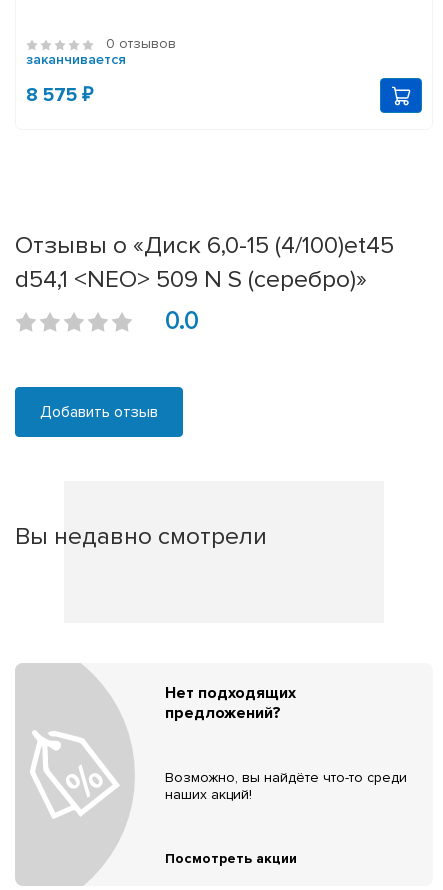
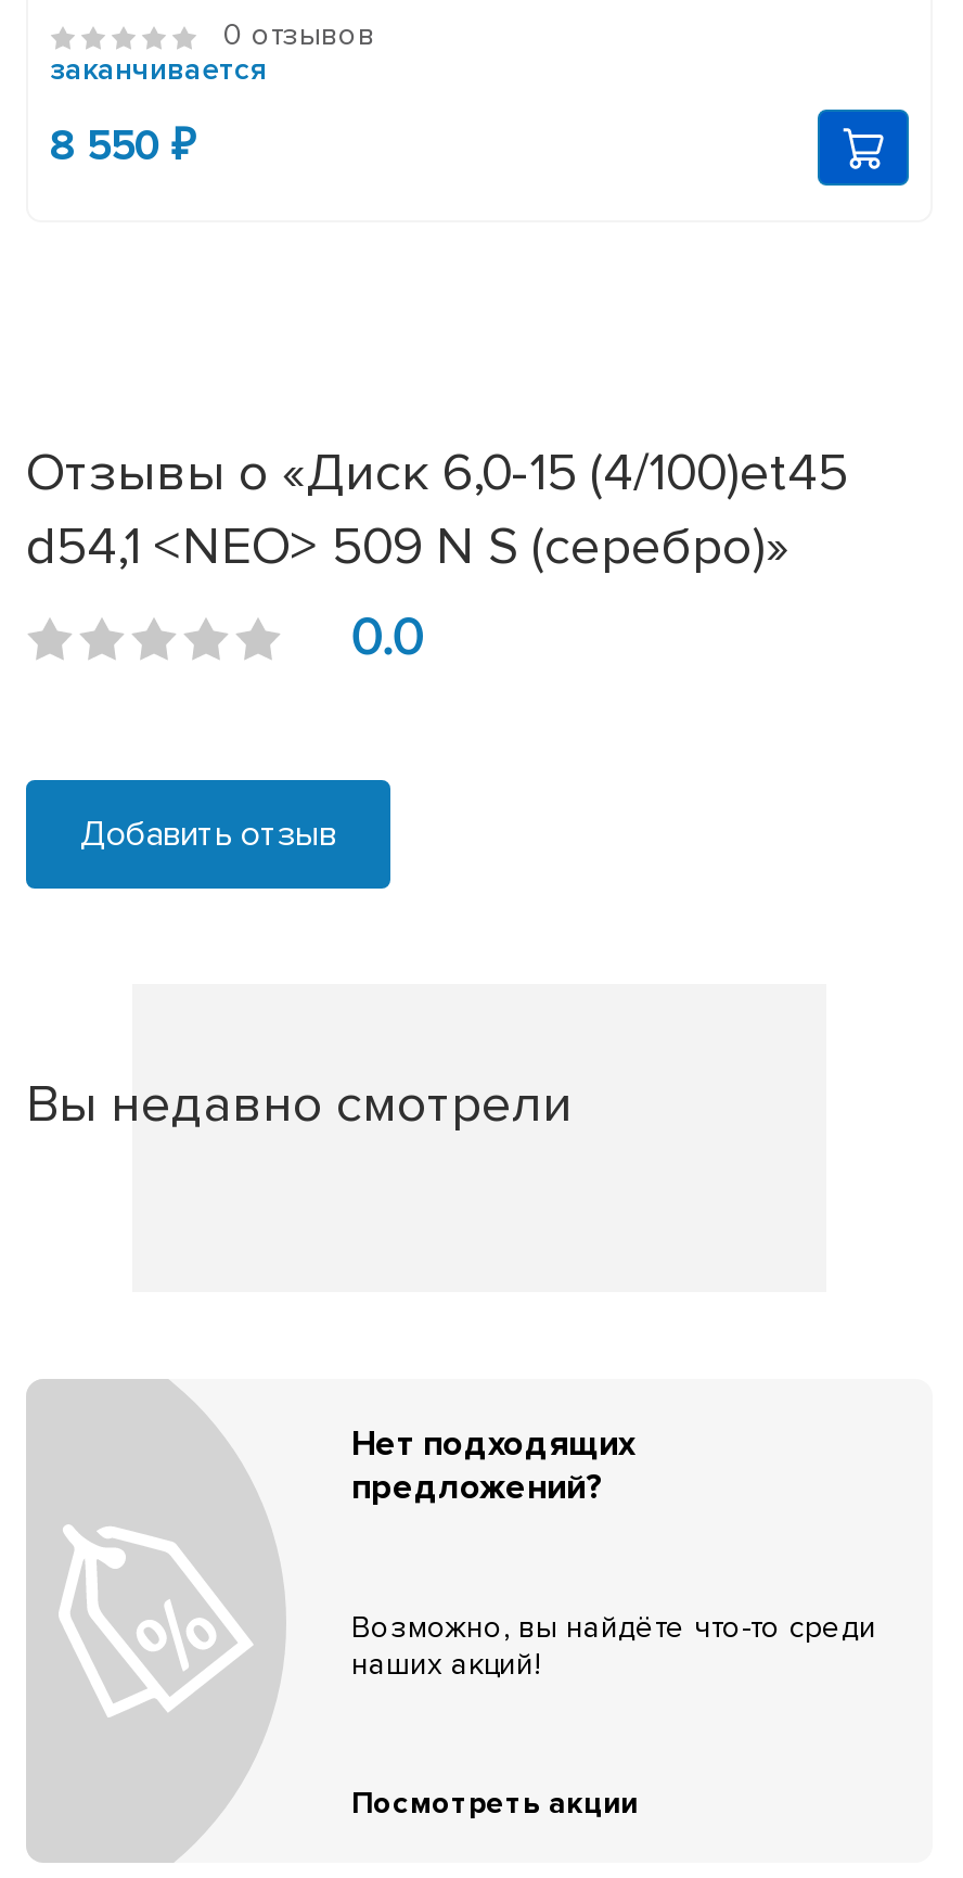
- 8 575 ₽
+ 8 550 ₽
